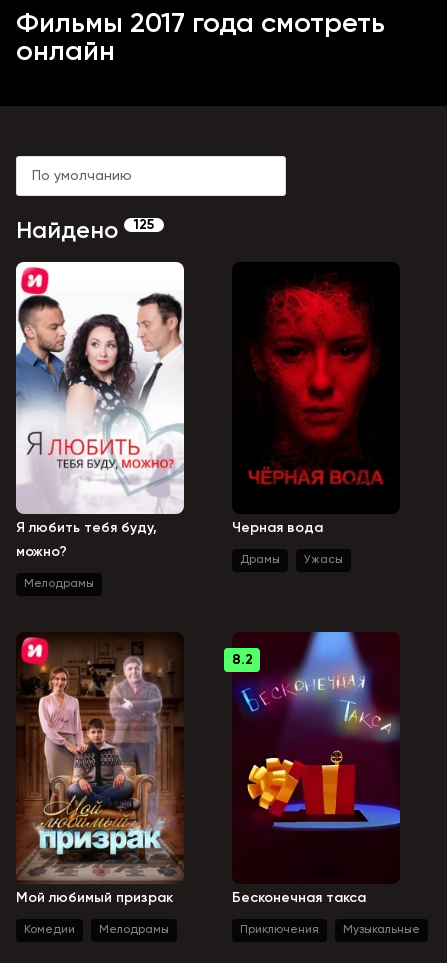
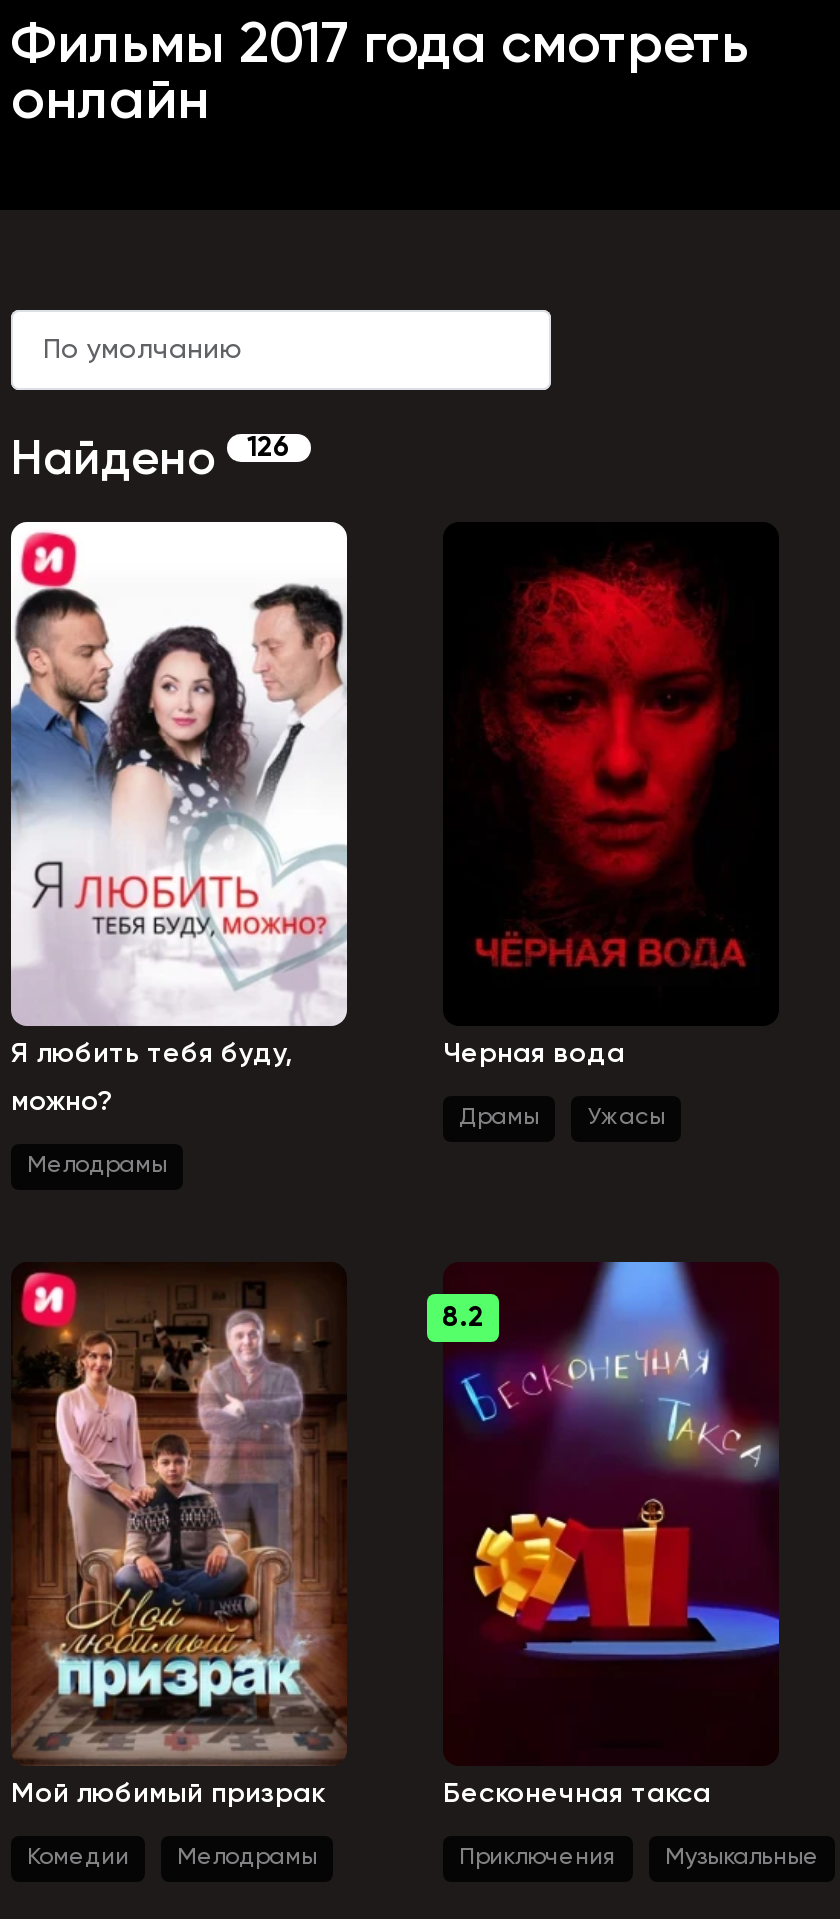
- Найдено 125
+ Найдено 126
